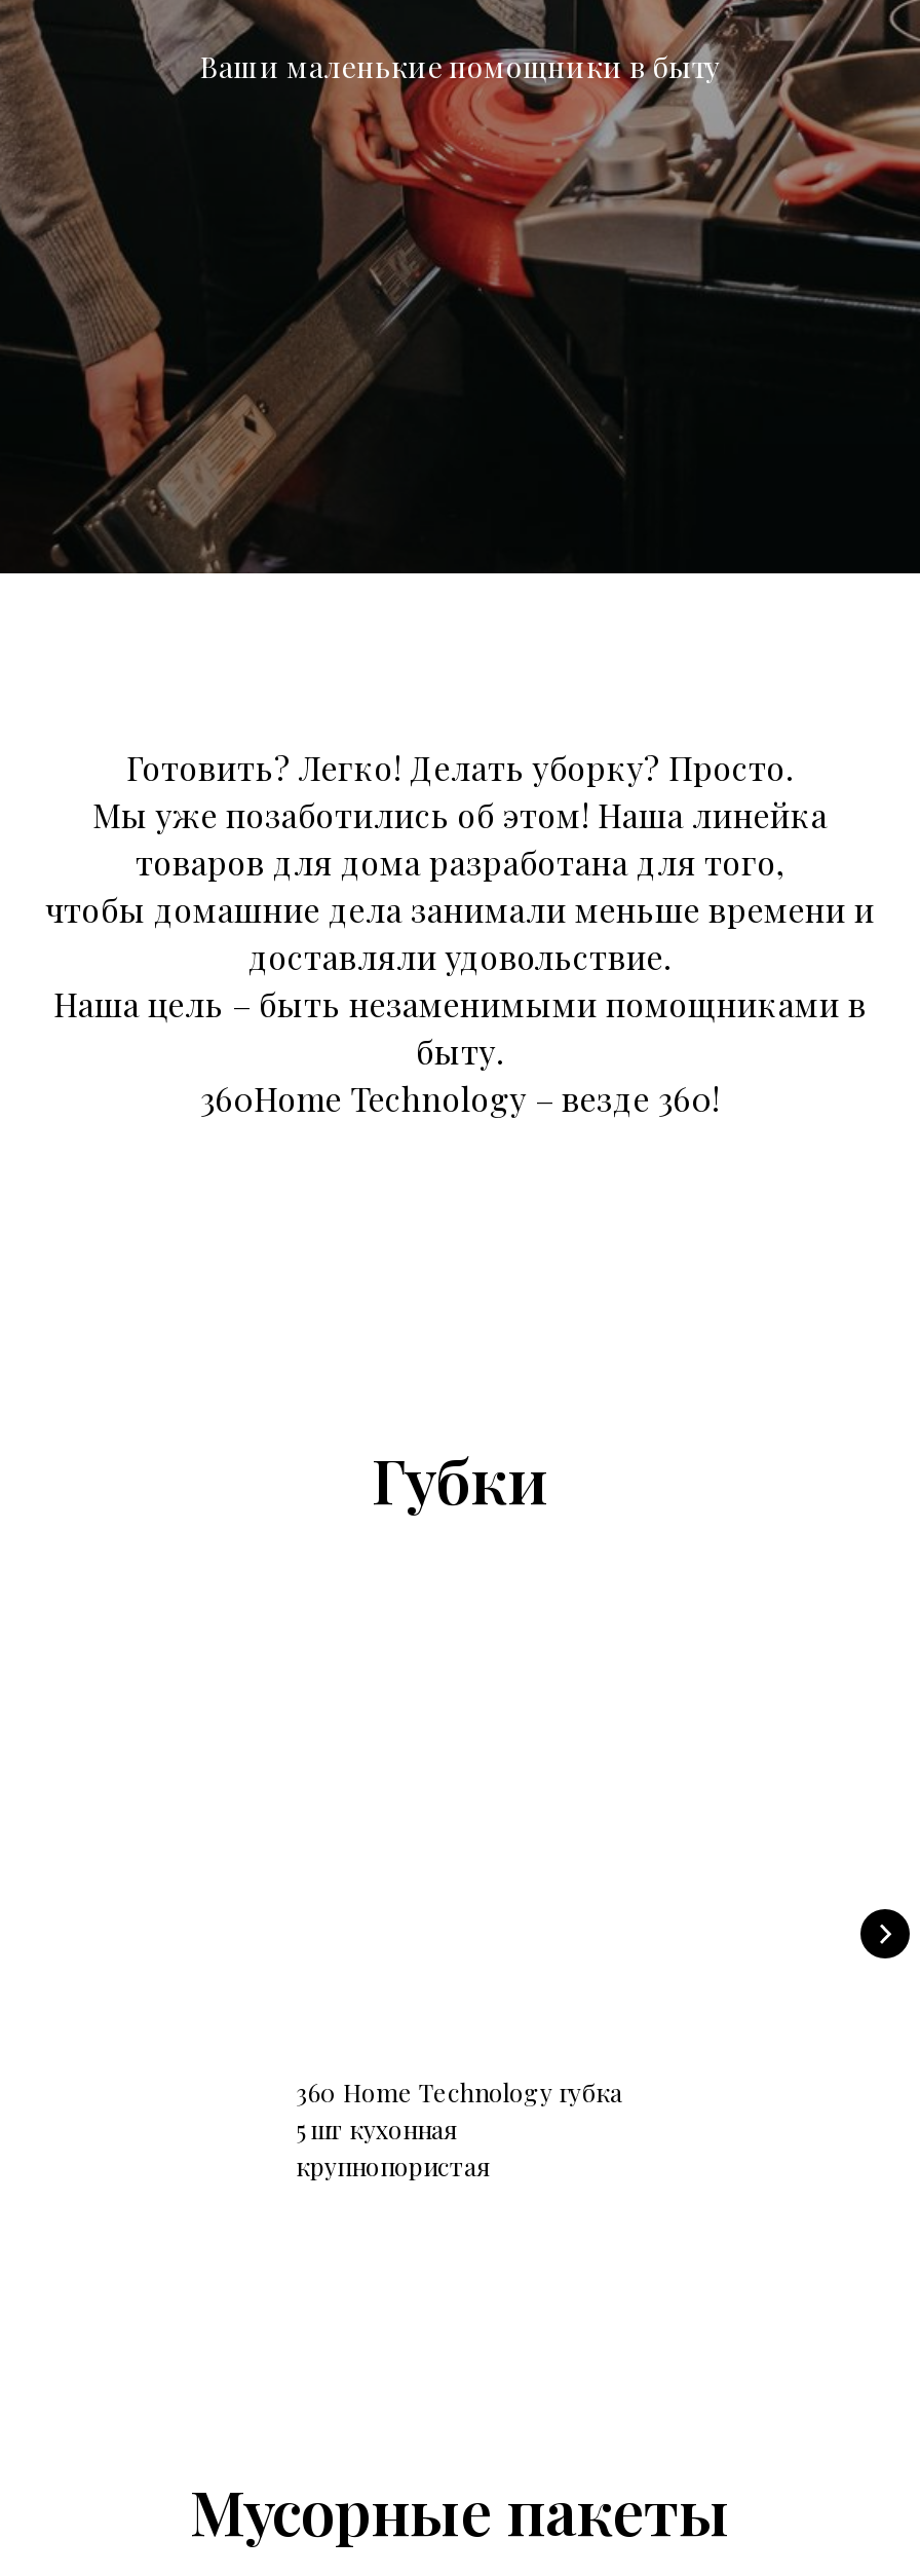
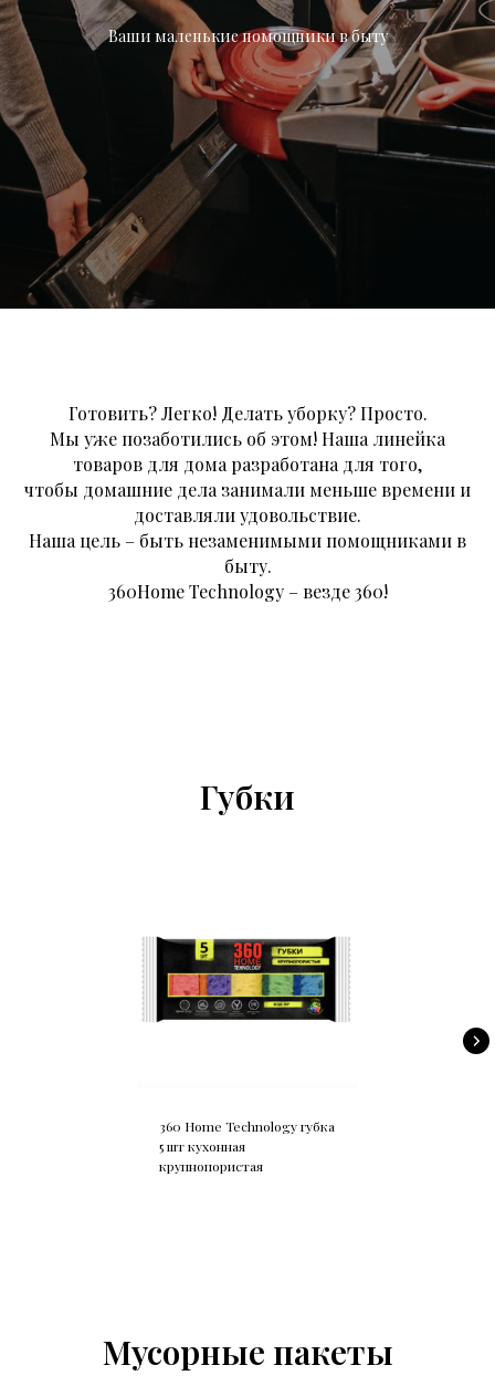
+ [image]
